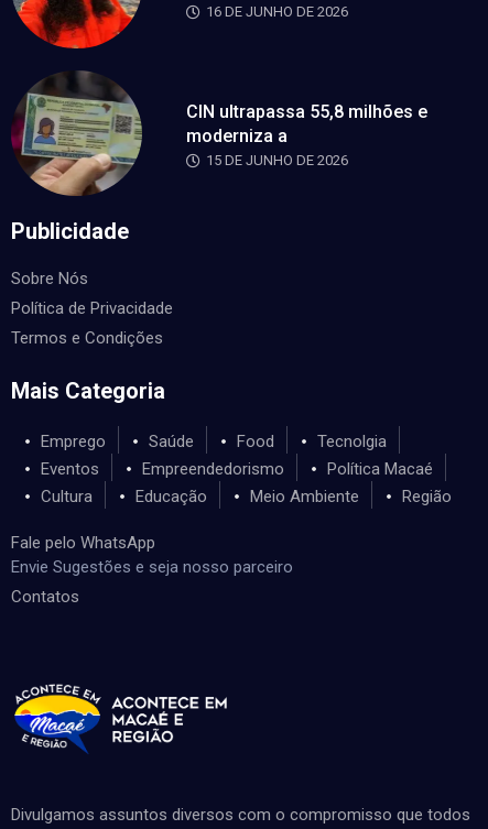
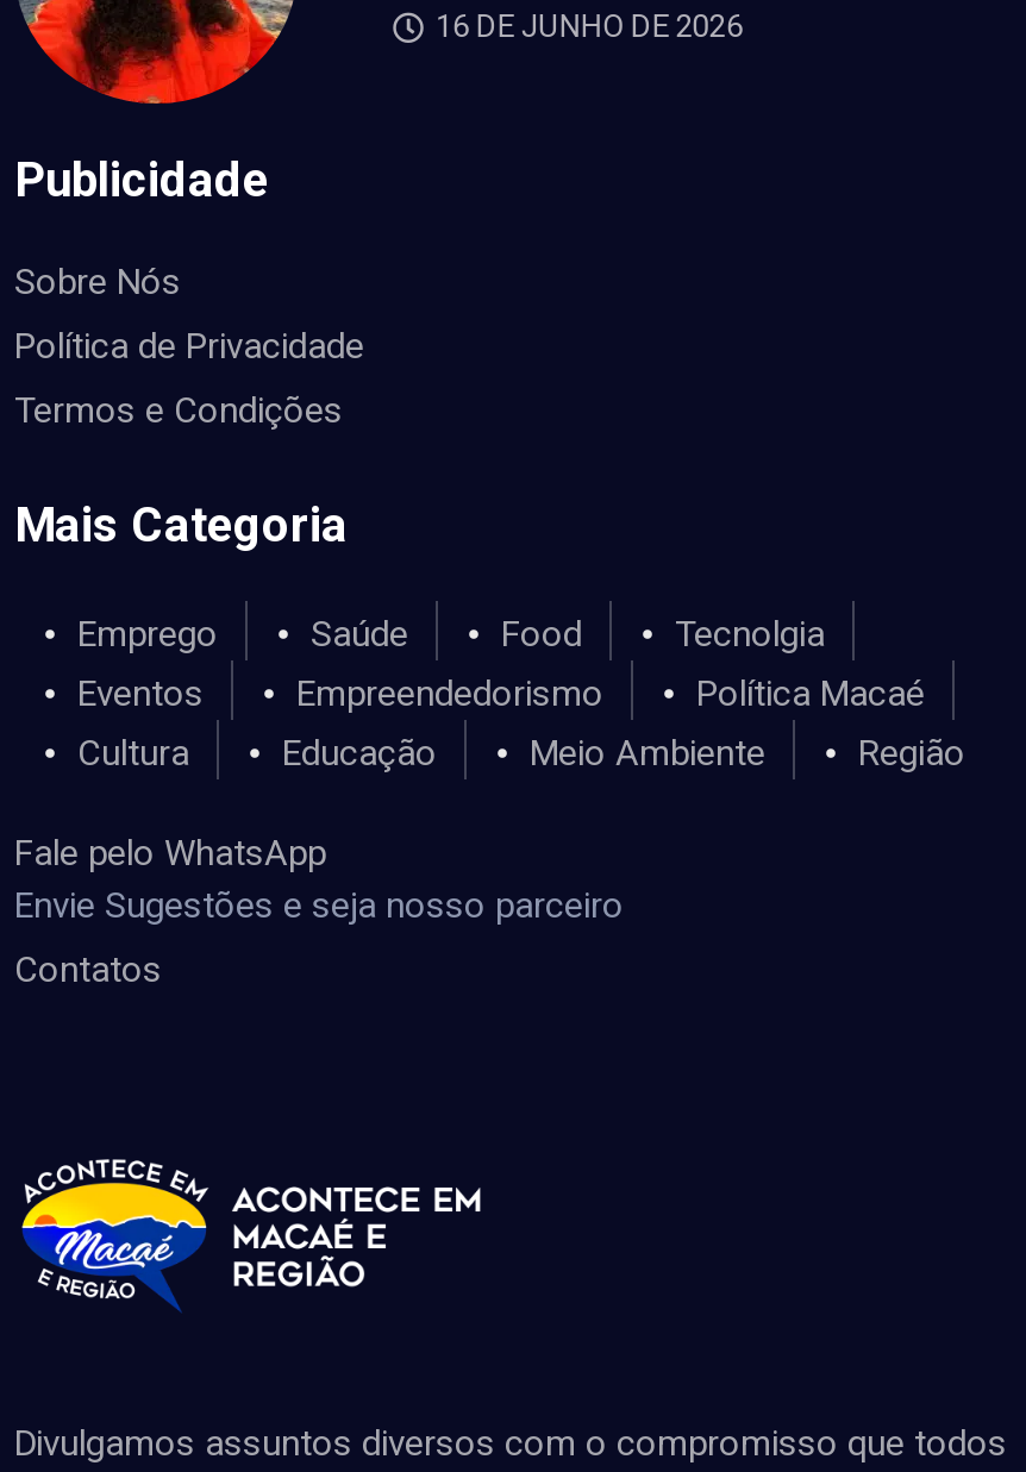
- [image]
- CIN ultrapassa 55,8 milhões e
- moderniza a
- 15 DE JUNHO DE 2026
